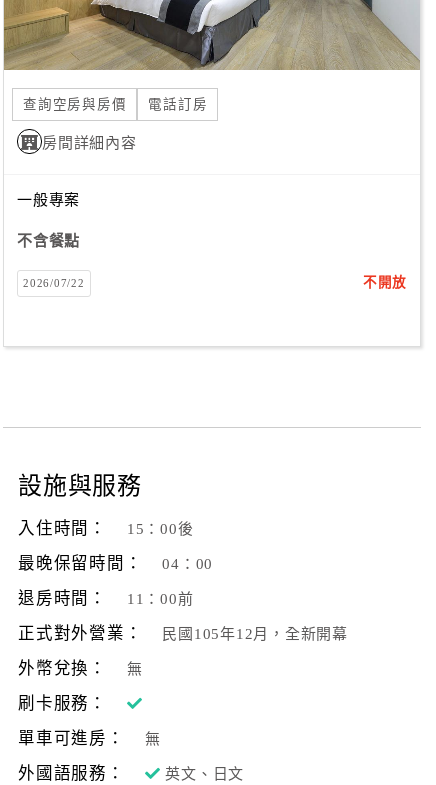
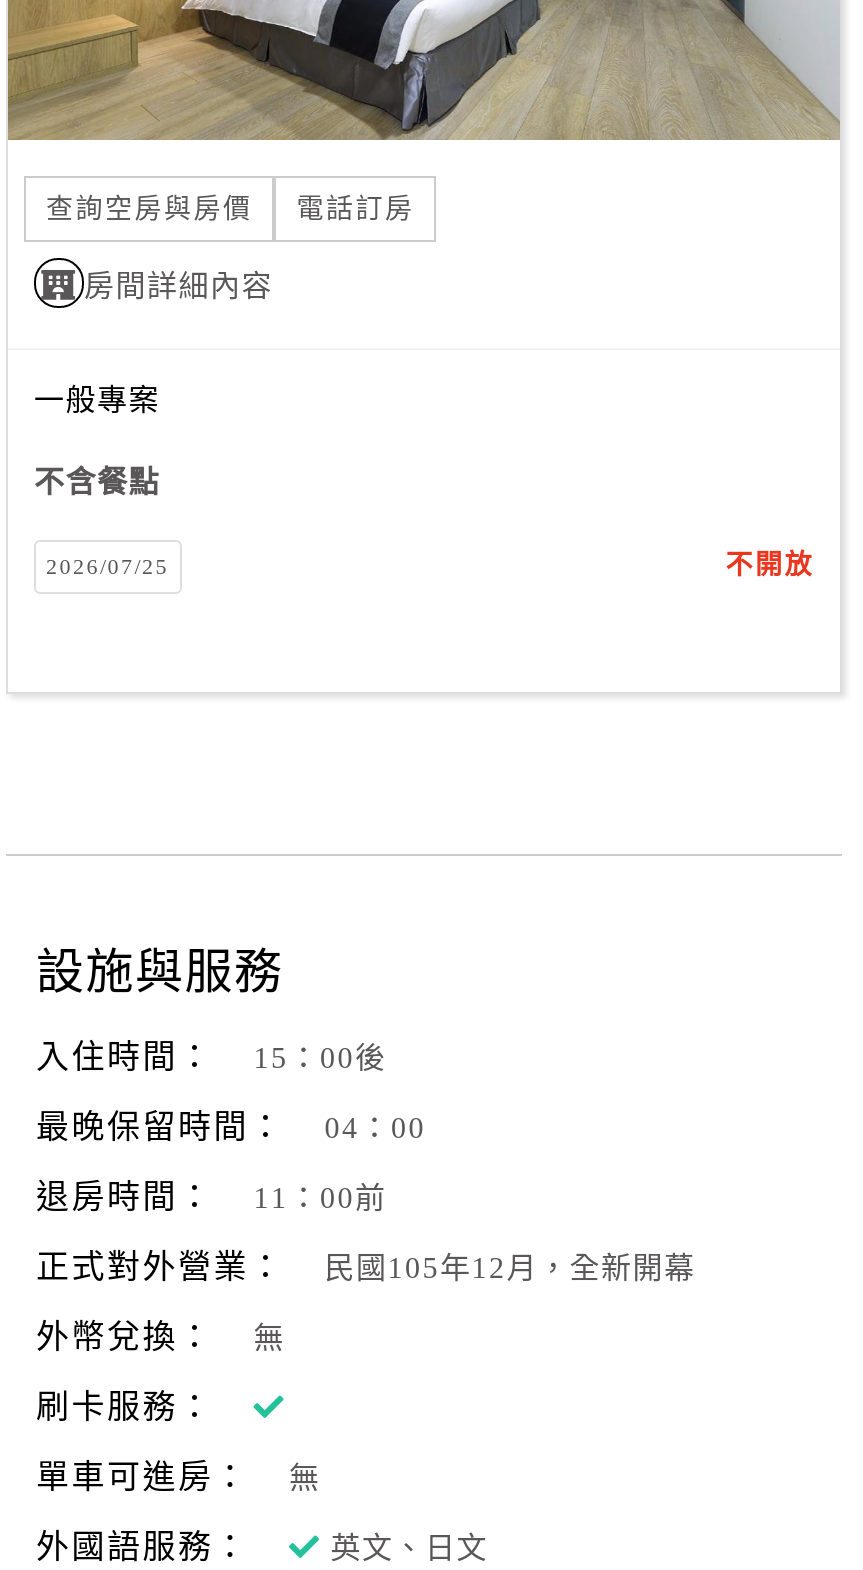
- 2026/07/22
+ 2026/07/25
